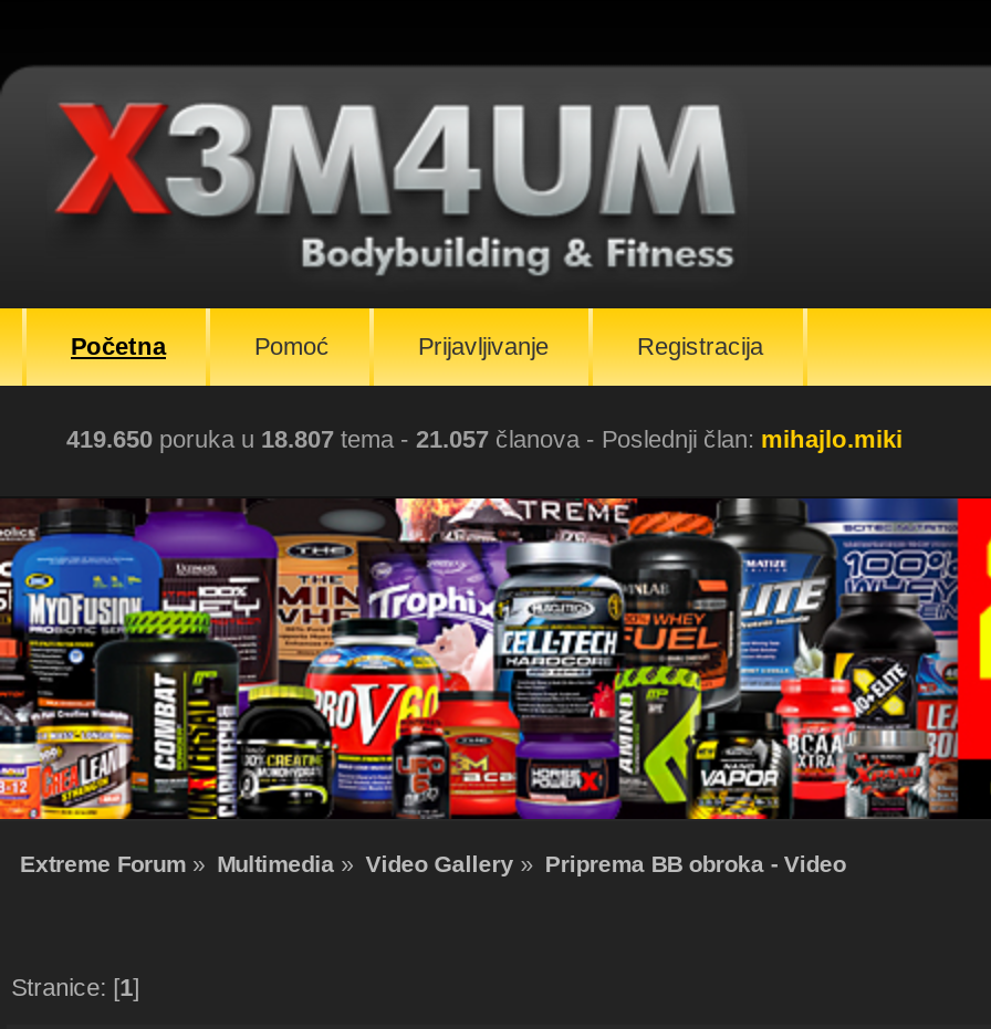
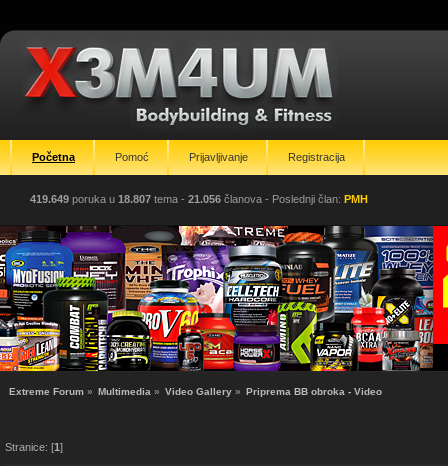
- 419.650 poruka u 18.807 tema - 21.057 članova - Poslednji član: mihajlo.miki
+ 419.649 poruka u 18.807 tema - 21.056 članova - Poslednji član: PMH
